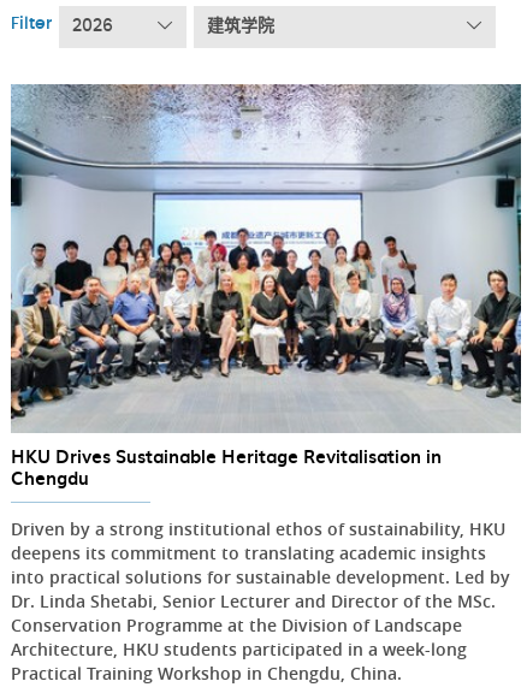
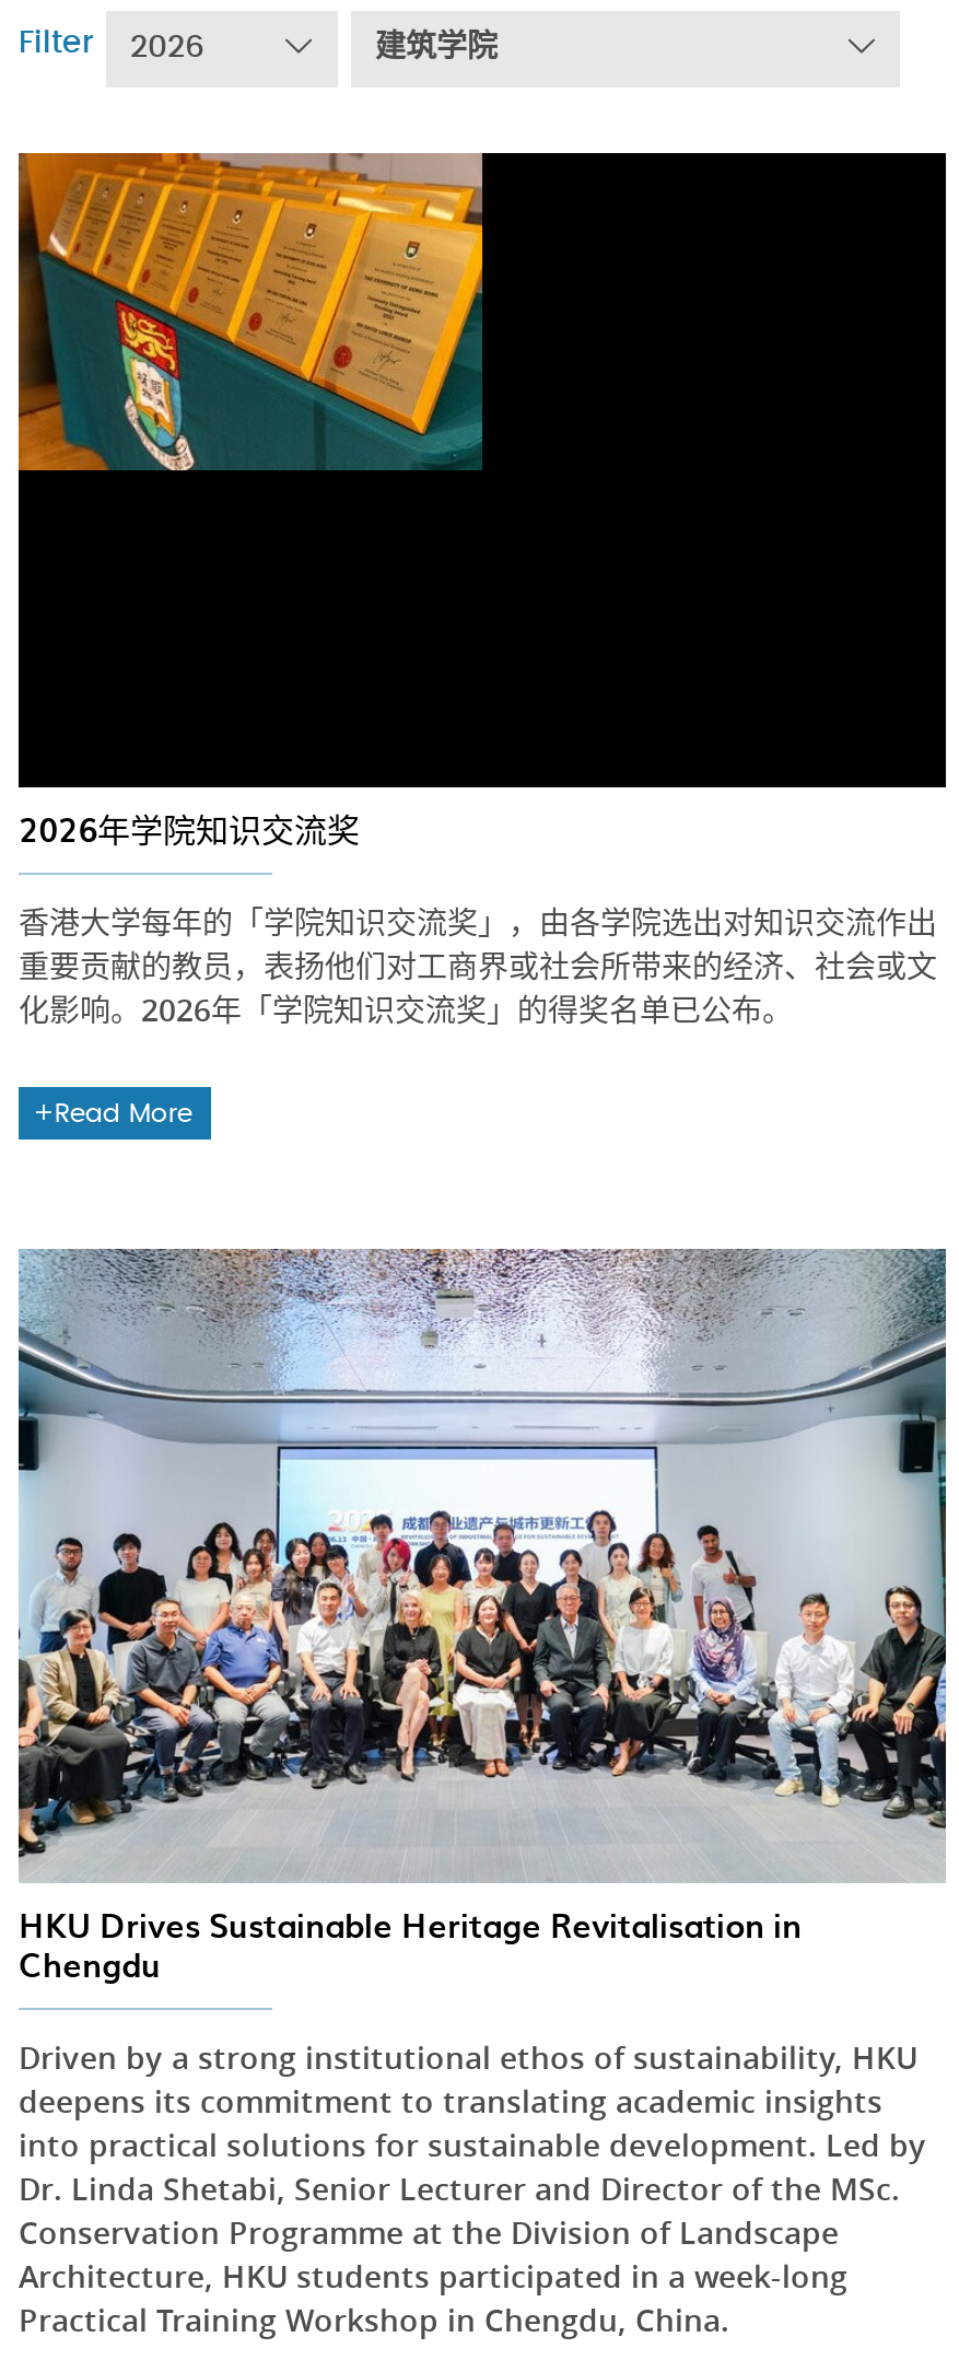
+ [image]
+ 2026年学院知识交流奖
+ 香港大学每年的「学院知识交流奖」，由各学院选出对知识交流作出
+ 重要贡献的教员，表扬他们对工商界或社会所带来的经济、社会或文
+ 化影响。2026年「学院知识交流奖」的得奖名单已公布。
+ Read More
